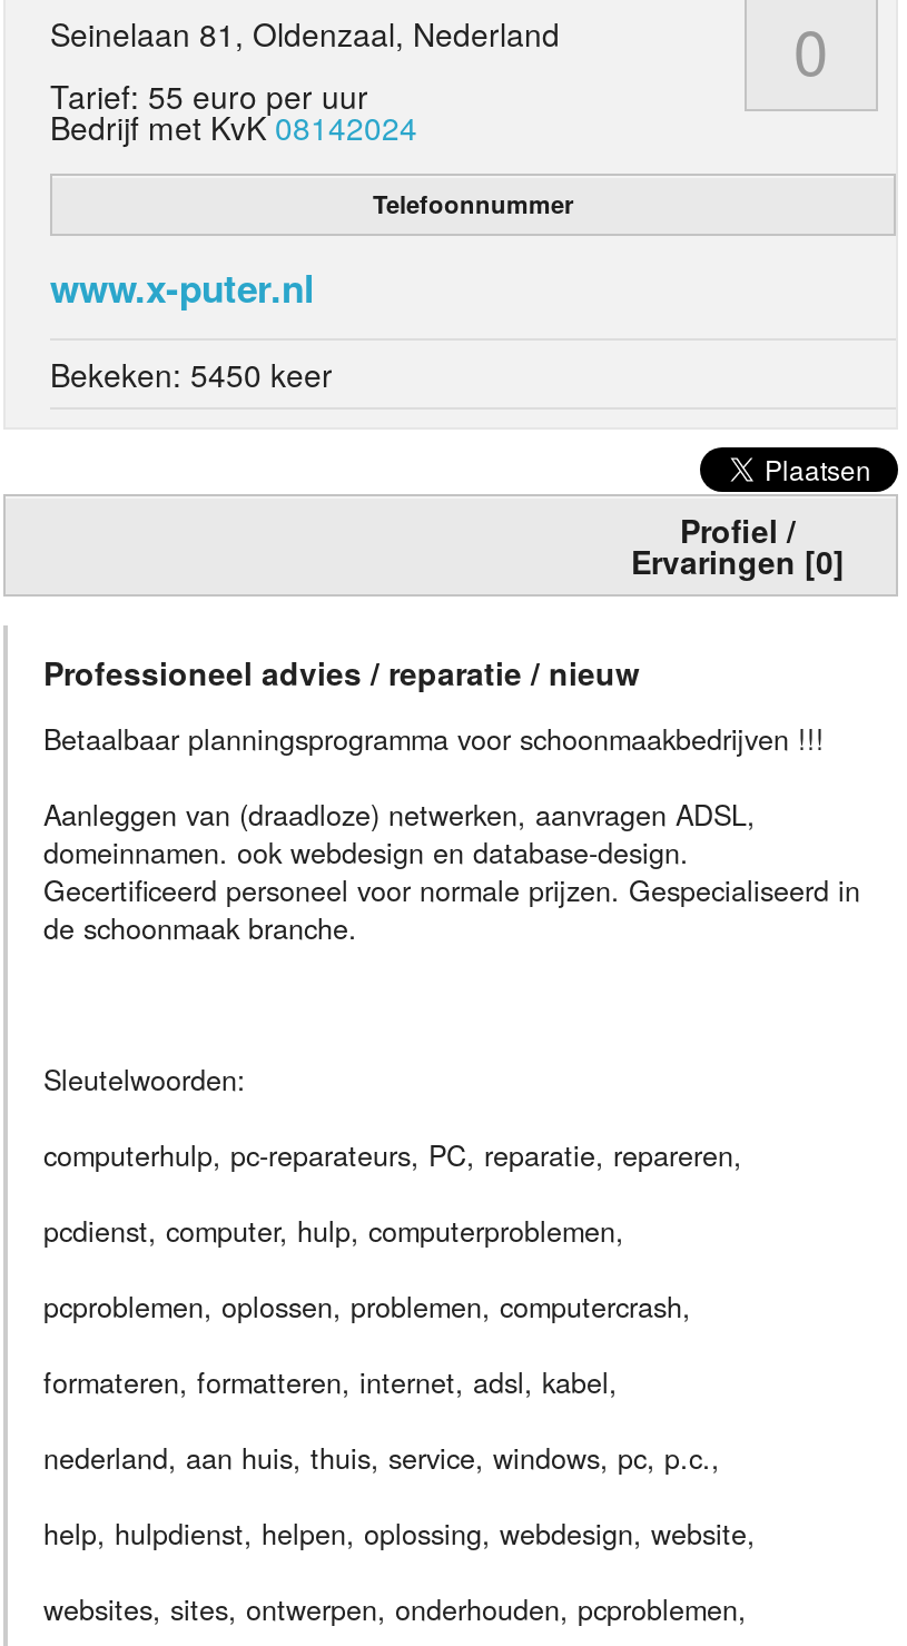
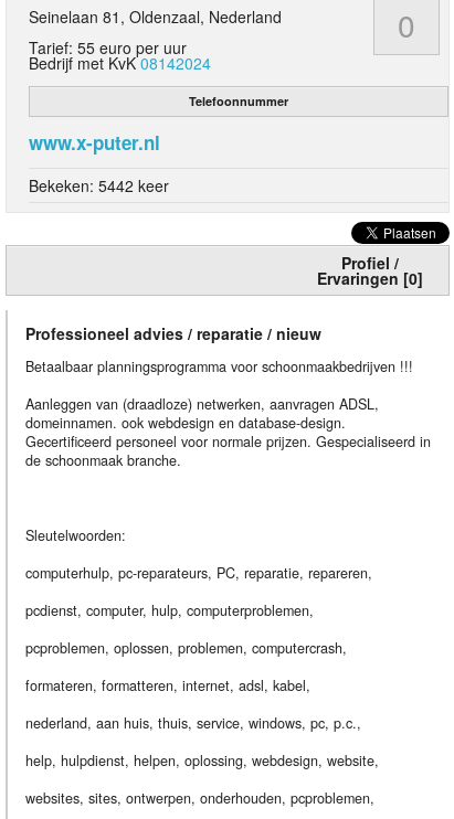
- Bekeken: 5450 keer
+ Bekeken: 5442 keer
